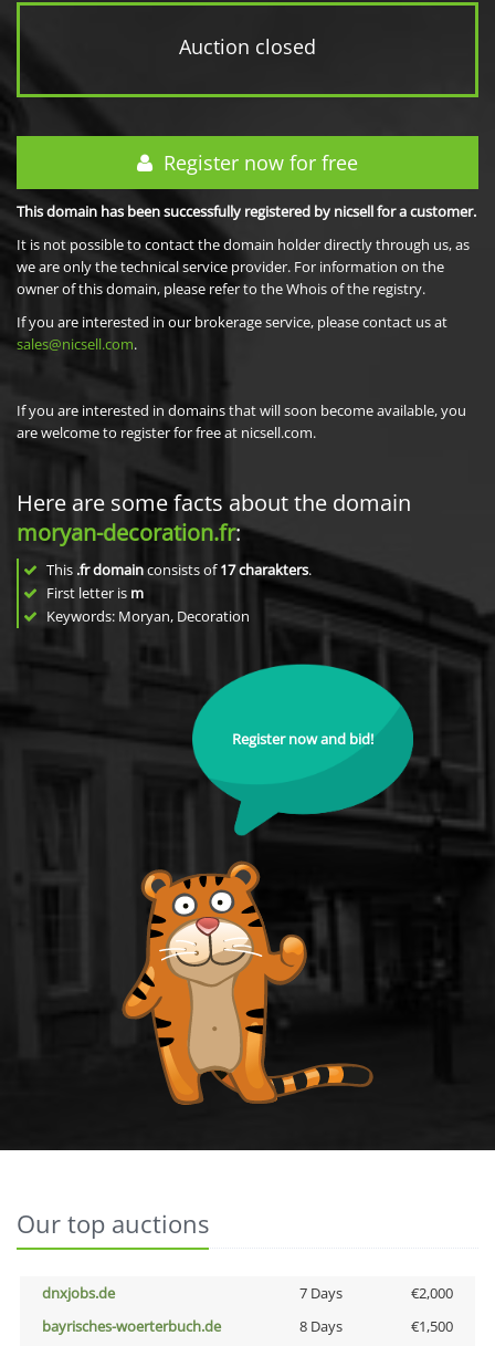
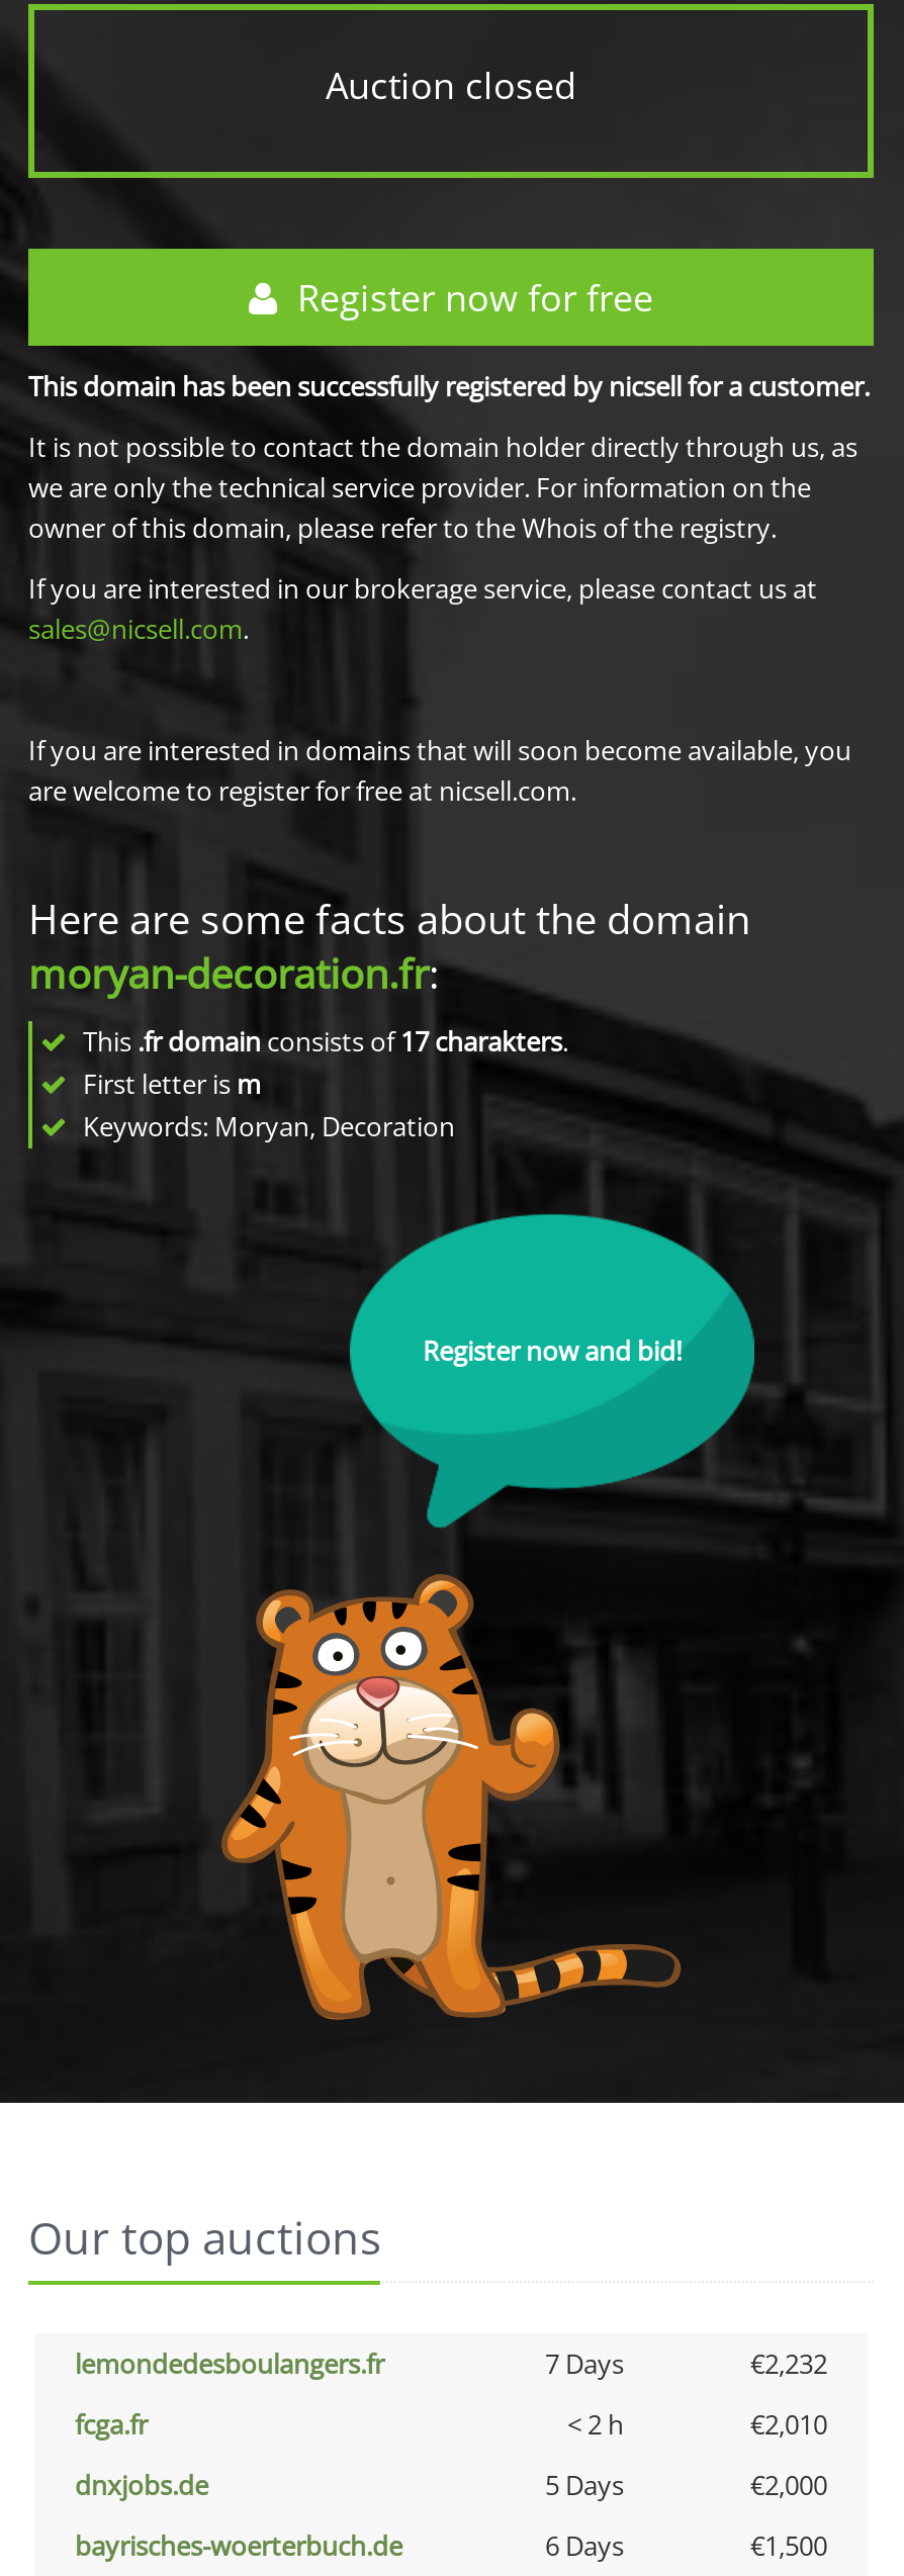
+ lemondedesboulangers.fr
+ 7 Days
+ €2,232
+ fcga.fr
+ < 2 h
+ €2,010

- 7 Days
+ 5 Days

- 8 Days
+ 6 Days
